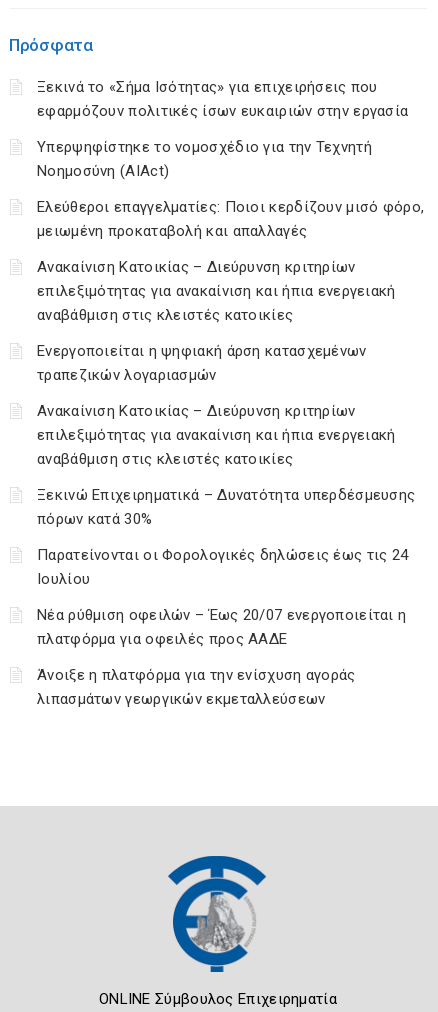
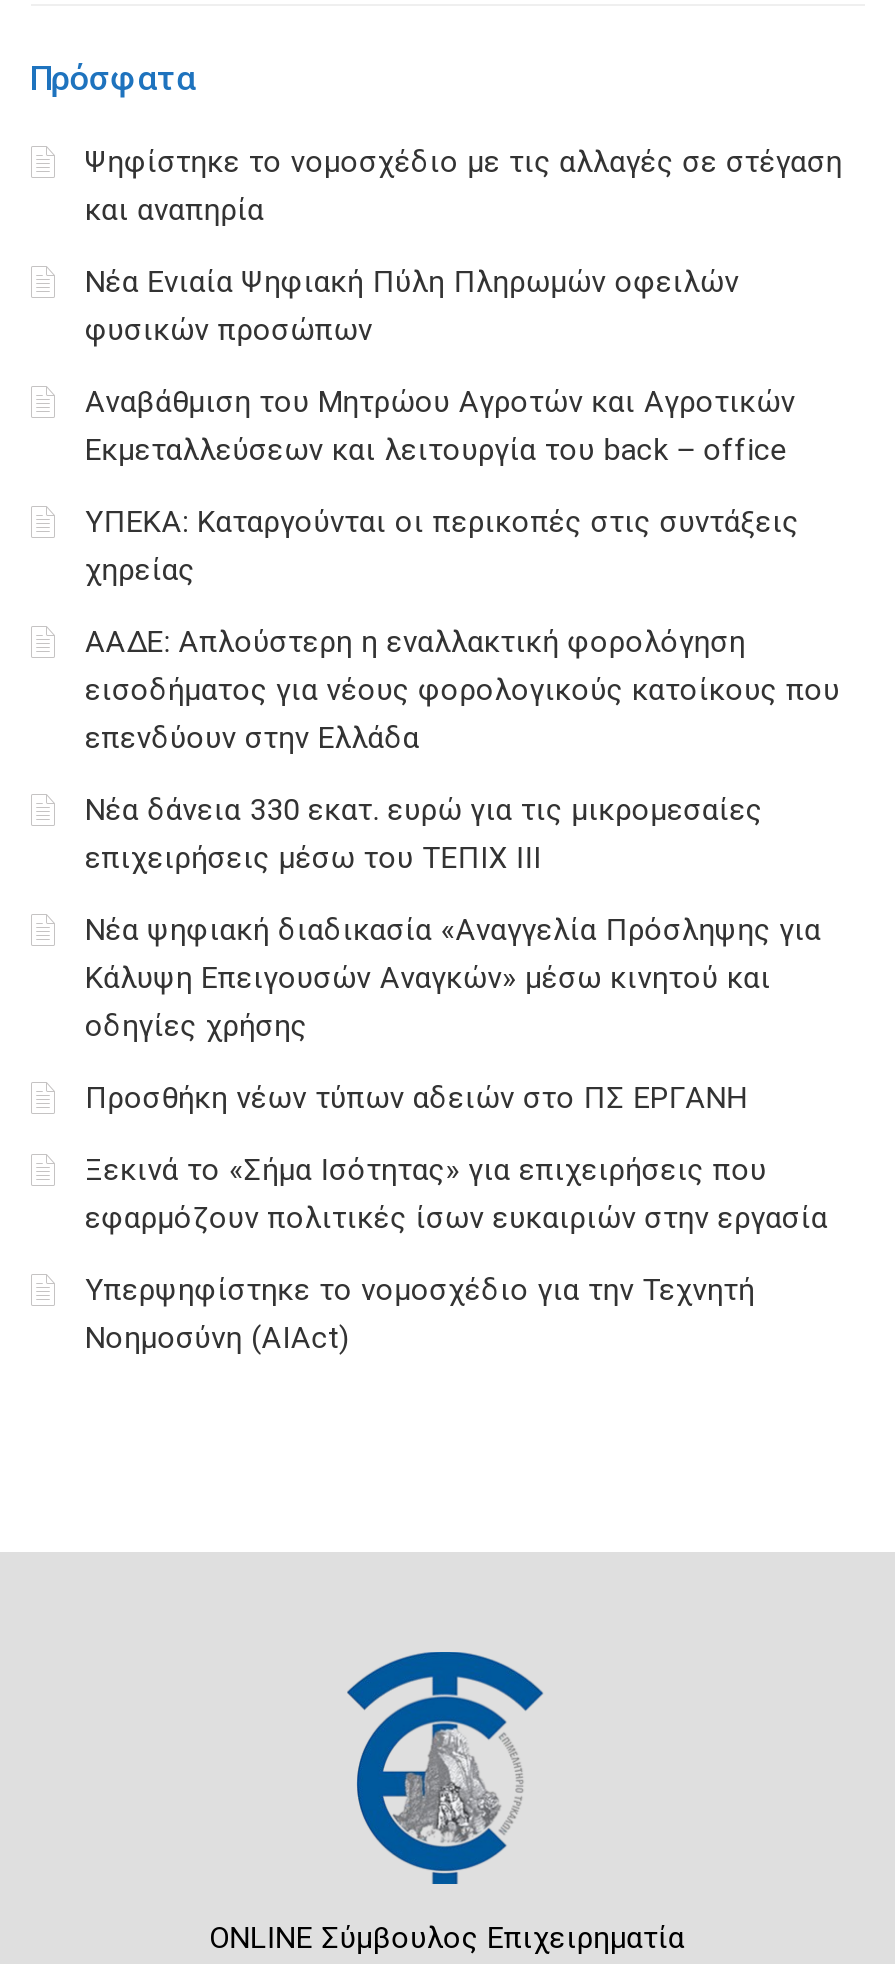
+ Ψηφίστηκε το νομοσχέδιο με τις αλλαγές σε στέγαση
+ και αναπηρία
+ Νέα Ενιαία Ψηφιακή Πύλη Πληρωμών οφειλών
+ φυσικών προσώπων
+ Αναβάθμιση του Μητρώου Αγροτών και Αγροτικών
+ Εκμεταλλεύσεων και λειτουργία του back – office
+ ΥΠΕΚΑ: Καταργούνται οι περικοπές στις συντάξεις
+ χηρείας
+ ΑΑΔΕ: Απλούστερη η εναλλακτική φορολόγηση
+ εισοδήματος για νέους φορολογικούς κατοίκους που
+ επενδύουν στην Ελλάδα
+ Νέα δάνεια 330 εκατ. ευρώ για τις μικρομεσαίες
+ επιχειρήσεις μέσω του ΤΕΠΙΧ ΙΙΙ
+ Νέα ψηφιακή διαδικασία «Αναγγελία Πρόσληψης για
+ Κάλυψη Επειγουσών Αναγκών» μέσω κινητού και
+ οδηγίες χρήσης
+ Προσθήκη νέων τύπων αδειών στο ΠΣ ΕΡΓΑΝΗ

moved down: Ξεκινά το «Σήμα Ισότητας» για επιχειρήσεις που | εφαρμόζουν πολιτικές ίσων ευκαιριών στην εργασία | Υπερψηφίστηκε το νομοσχέδιο για την Τεχνητή | Νοημοσύνη (AIAct)

- Ελεύθεροι επαγγελματίες: Ποιοι κερδίζουν μισό φόρο,
- μειωμένη προκαταβολή και απαλλαγές
- Ανακαίνιση Κατοικίας – Διεύρυνση κριτηρίων
- επιλεξιμότητας για ανακαίνιση και ήπια ενεργειακή
- αναβάθμιση στις κλειστές κατοικίες
- Ενεργοποιείται η ψηφιακή άρση κατασχεμένων
- τραπεζικών λογαριασμών
- Ανακαίνιση Κατοικίας – Διεύρυνση κριτηρίων
- επιλεξιμότητας για ανακαίνιση και ήπια ενεργειακή
- αναβάθμιση στις κλειστές κατοικίες
- Ξεκινώ Επιχειρηματικά – Δυνατότητα υπερδέσμευσης
- πόρων κατά 30%
- Παρατείνονται οι Φορολογικές δηλώσεις έως τις 24
- Ιουλίου
- Νέα ρύθμιση οφειλών – Έως 20/07 ενεργοποιείται η
- πλατφόρμα για οφειλές προς ΑΑΔΕ
- Άνοιξε η πλατφόρμα για την ενίσχυση αγοράς
- λιπασμάτων γεωργικών εκμεταλλεύσεων
